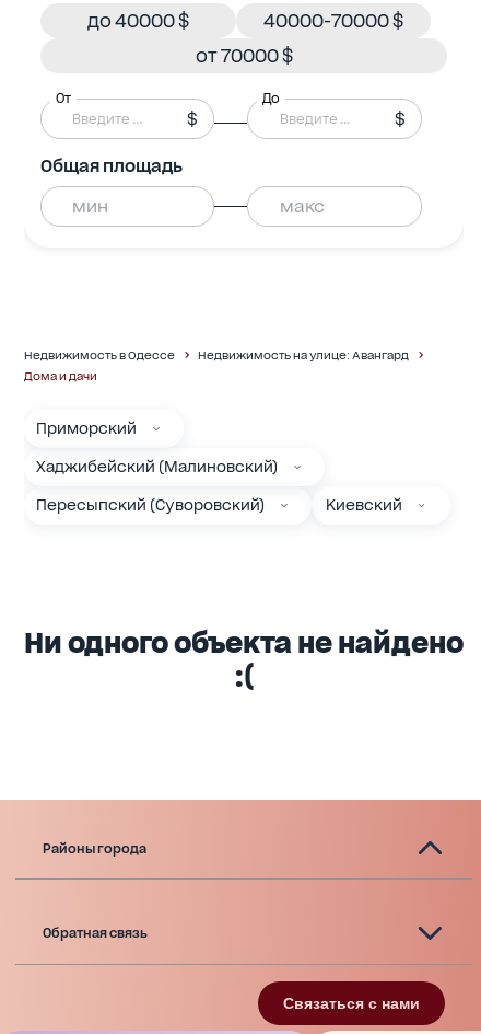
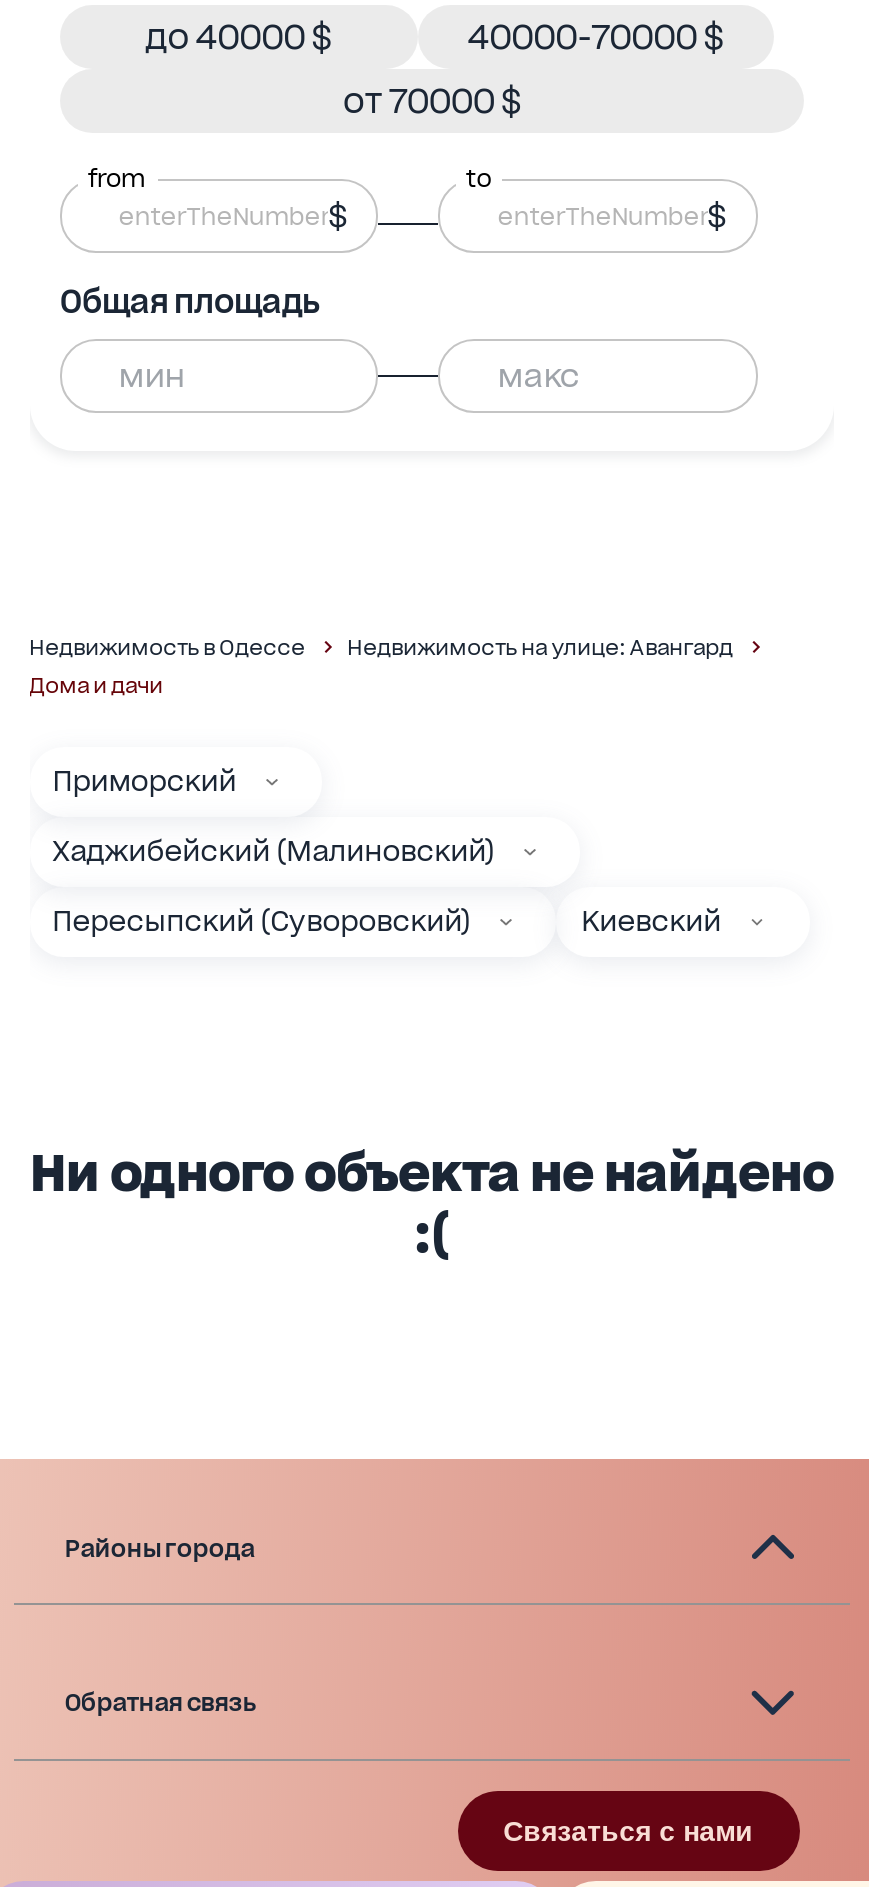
- От
+ from

- До
+ to
